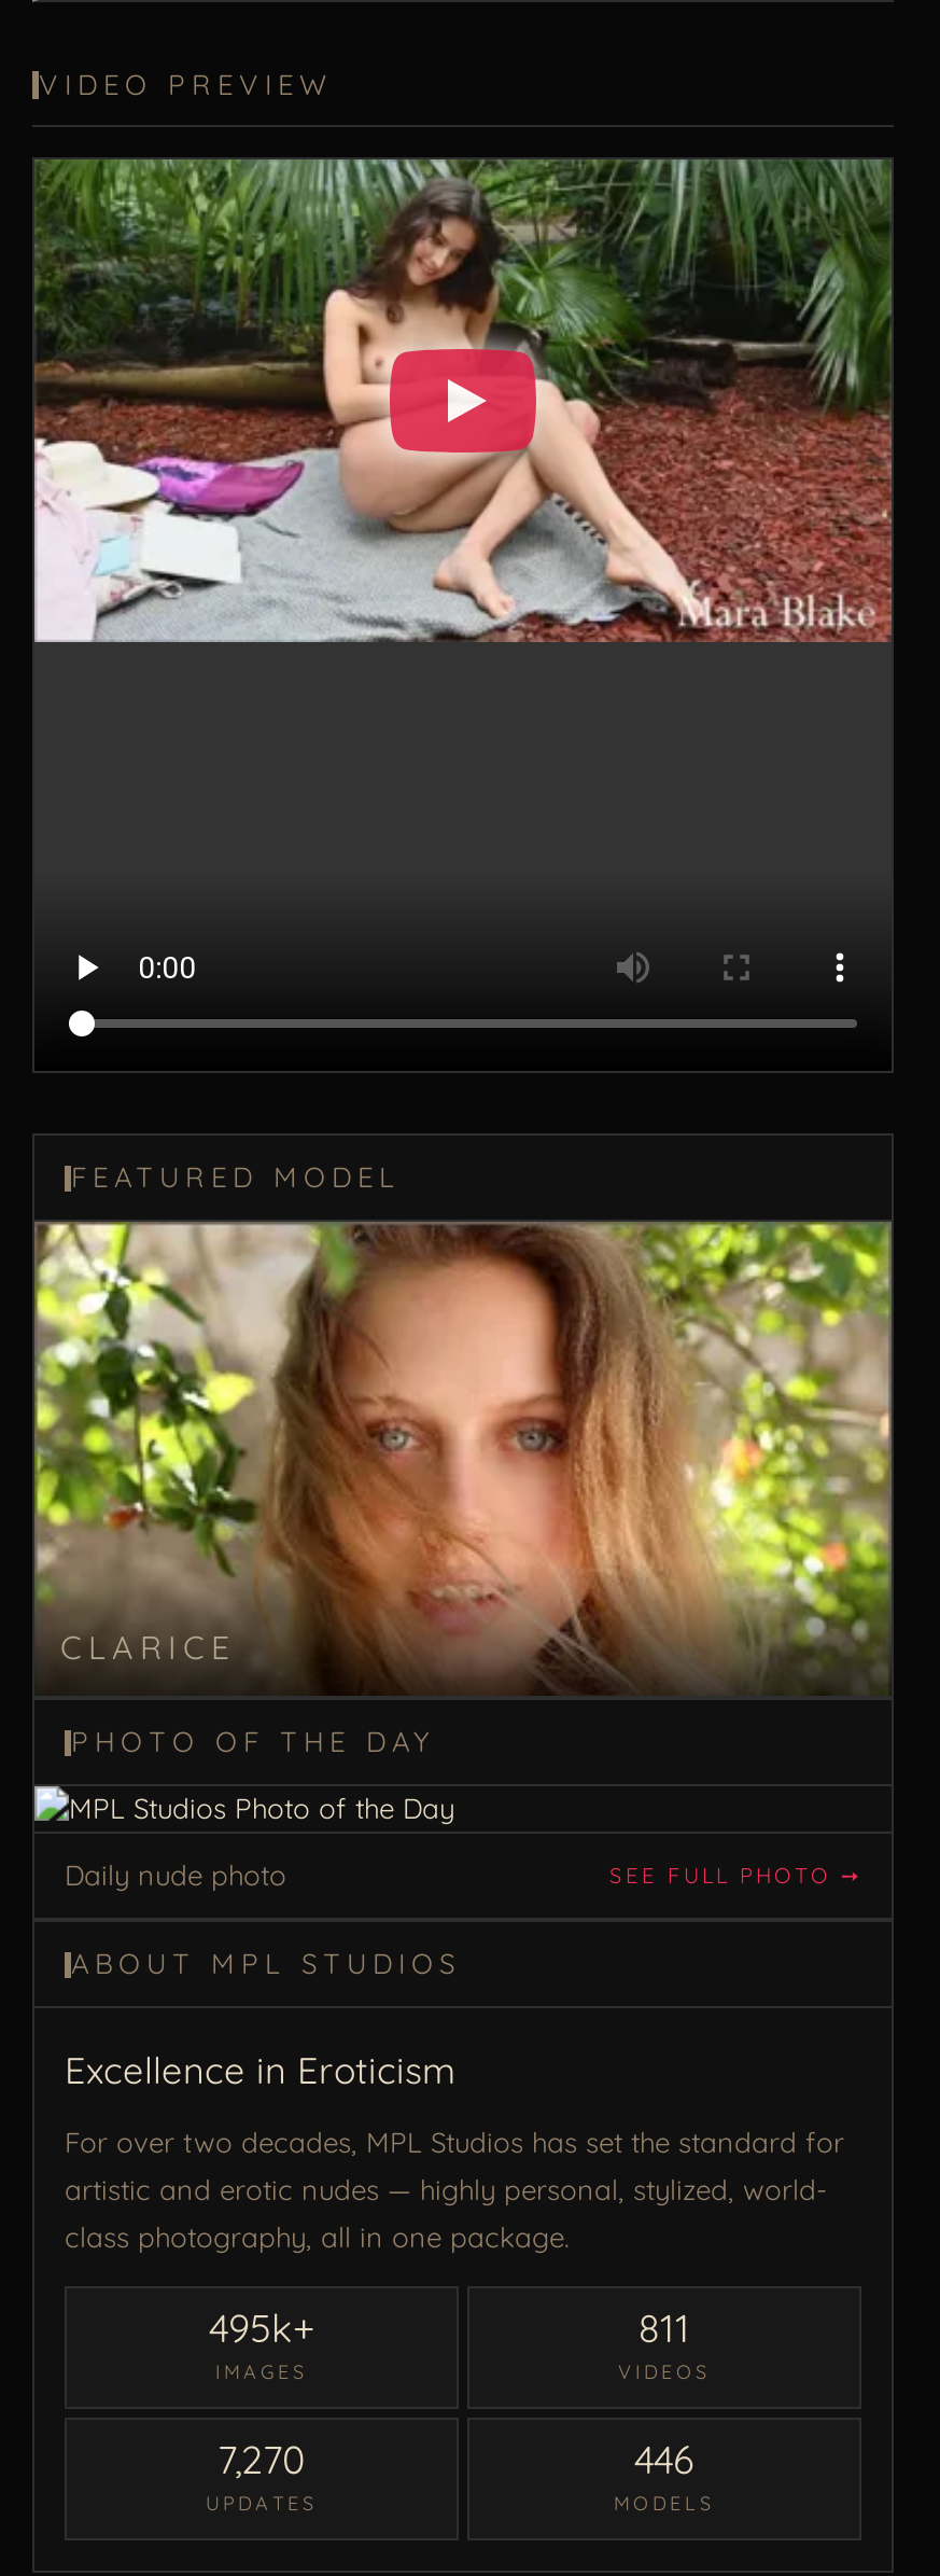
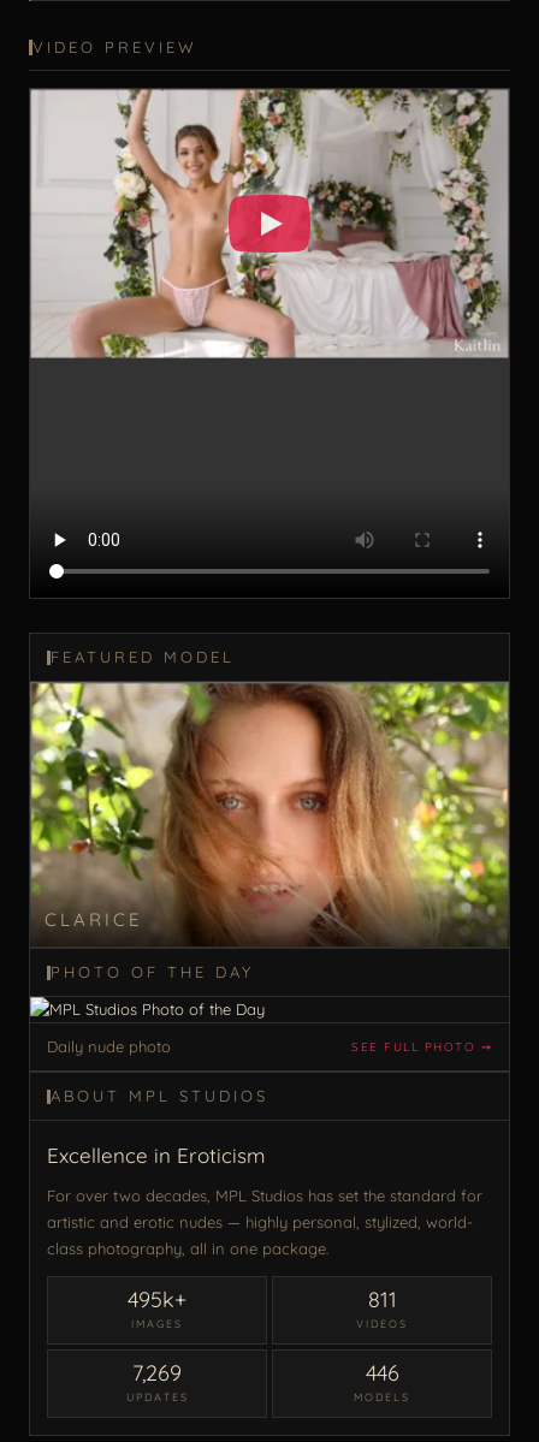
- [image]
+ [image]

- 7,270
+ 7,269
